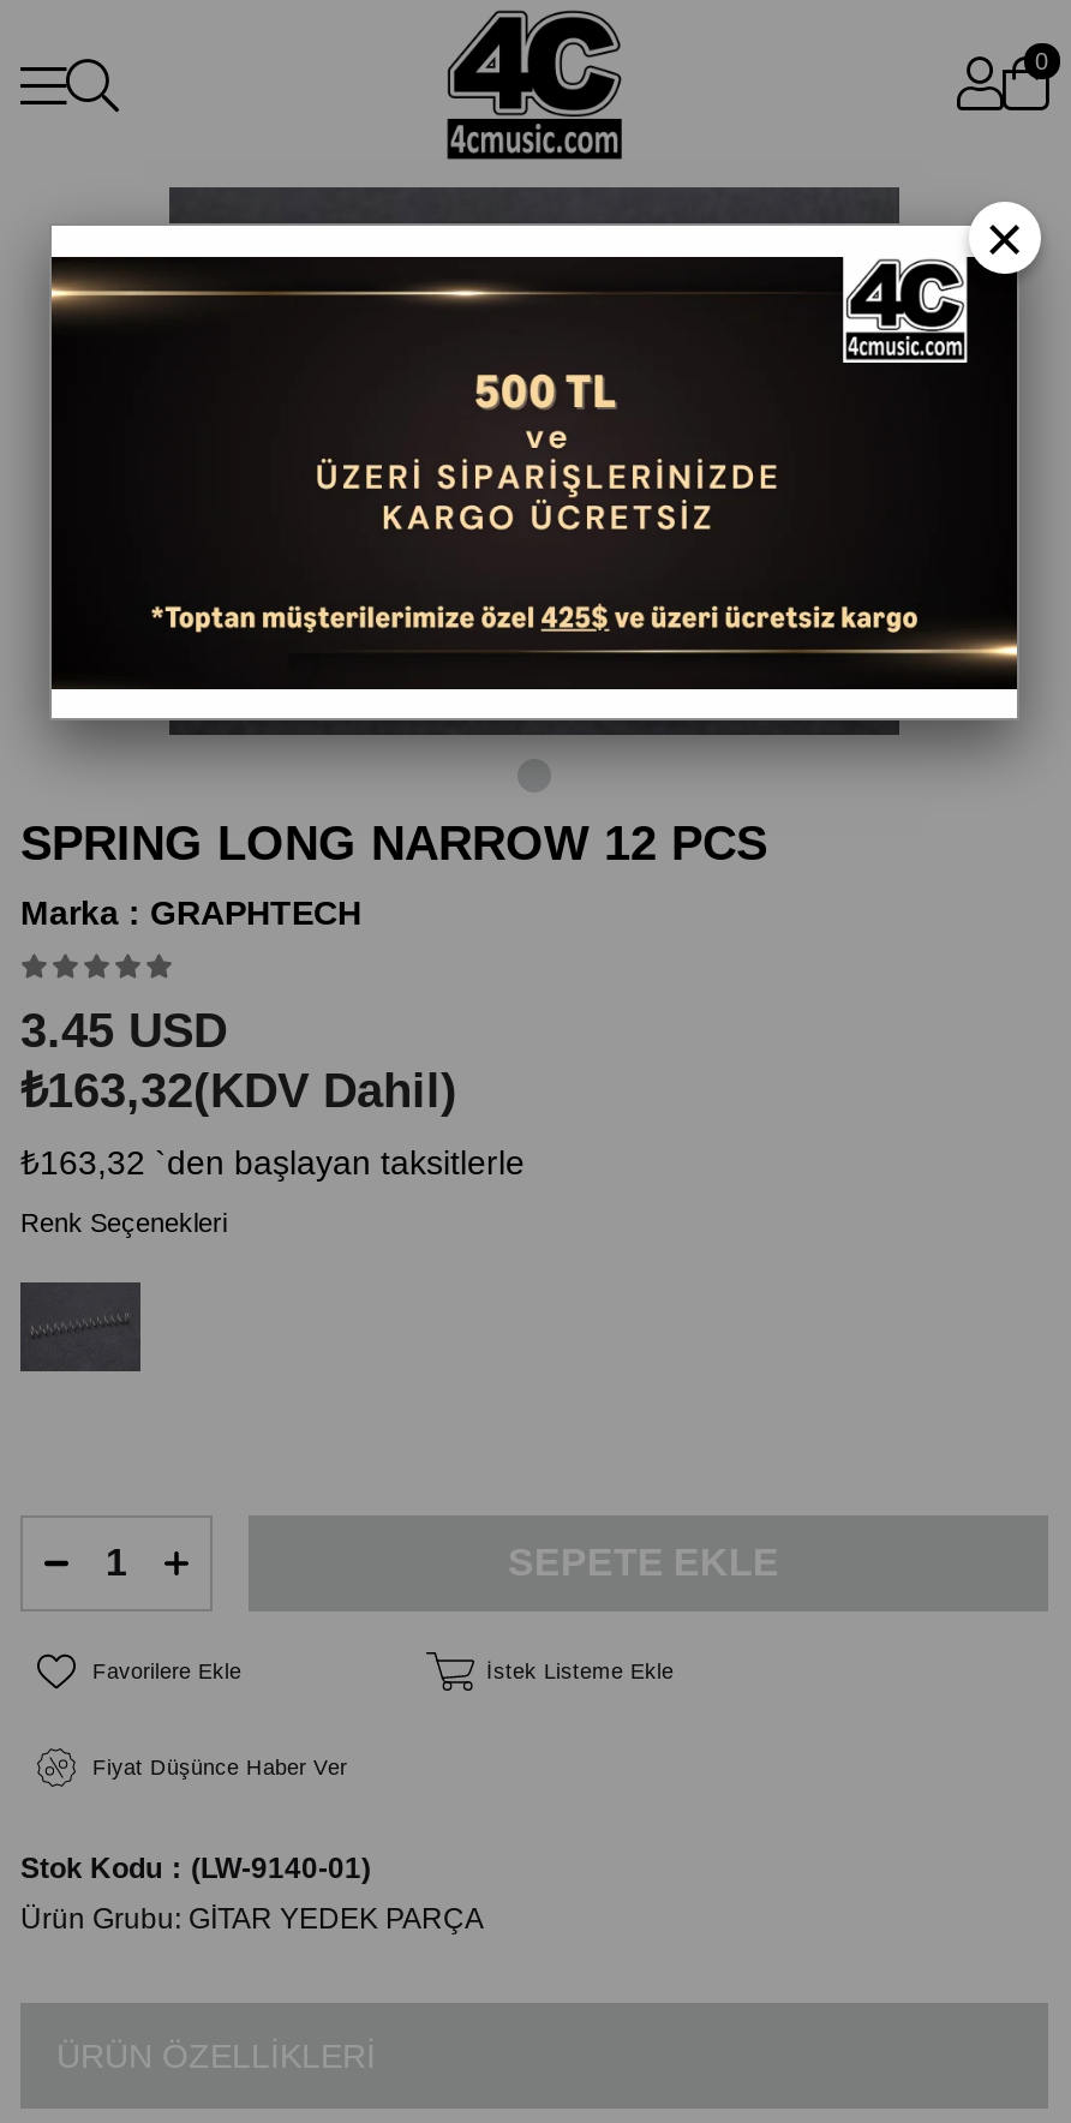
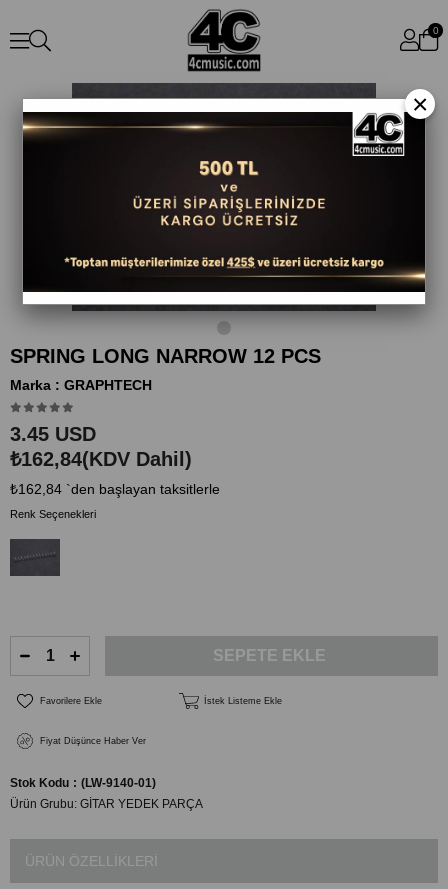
- ₺163,32(KDV Dahil)
+ ₺162,84(KDV Dahil)

- ₺163,32 `den başlayan taksitlerle
+ ₺162,84 `den başlayan taksitlerle
